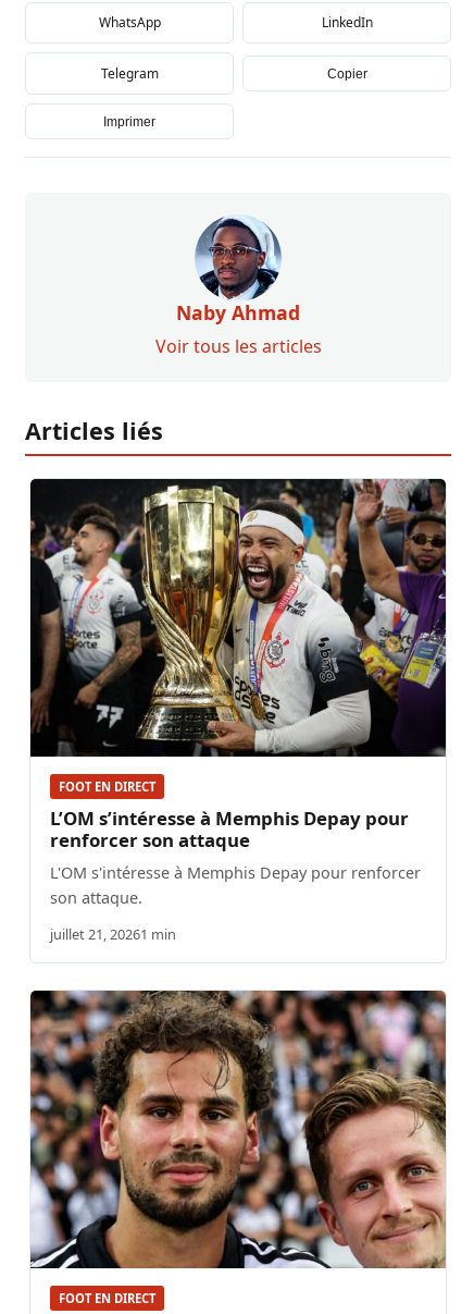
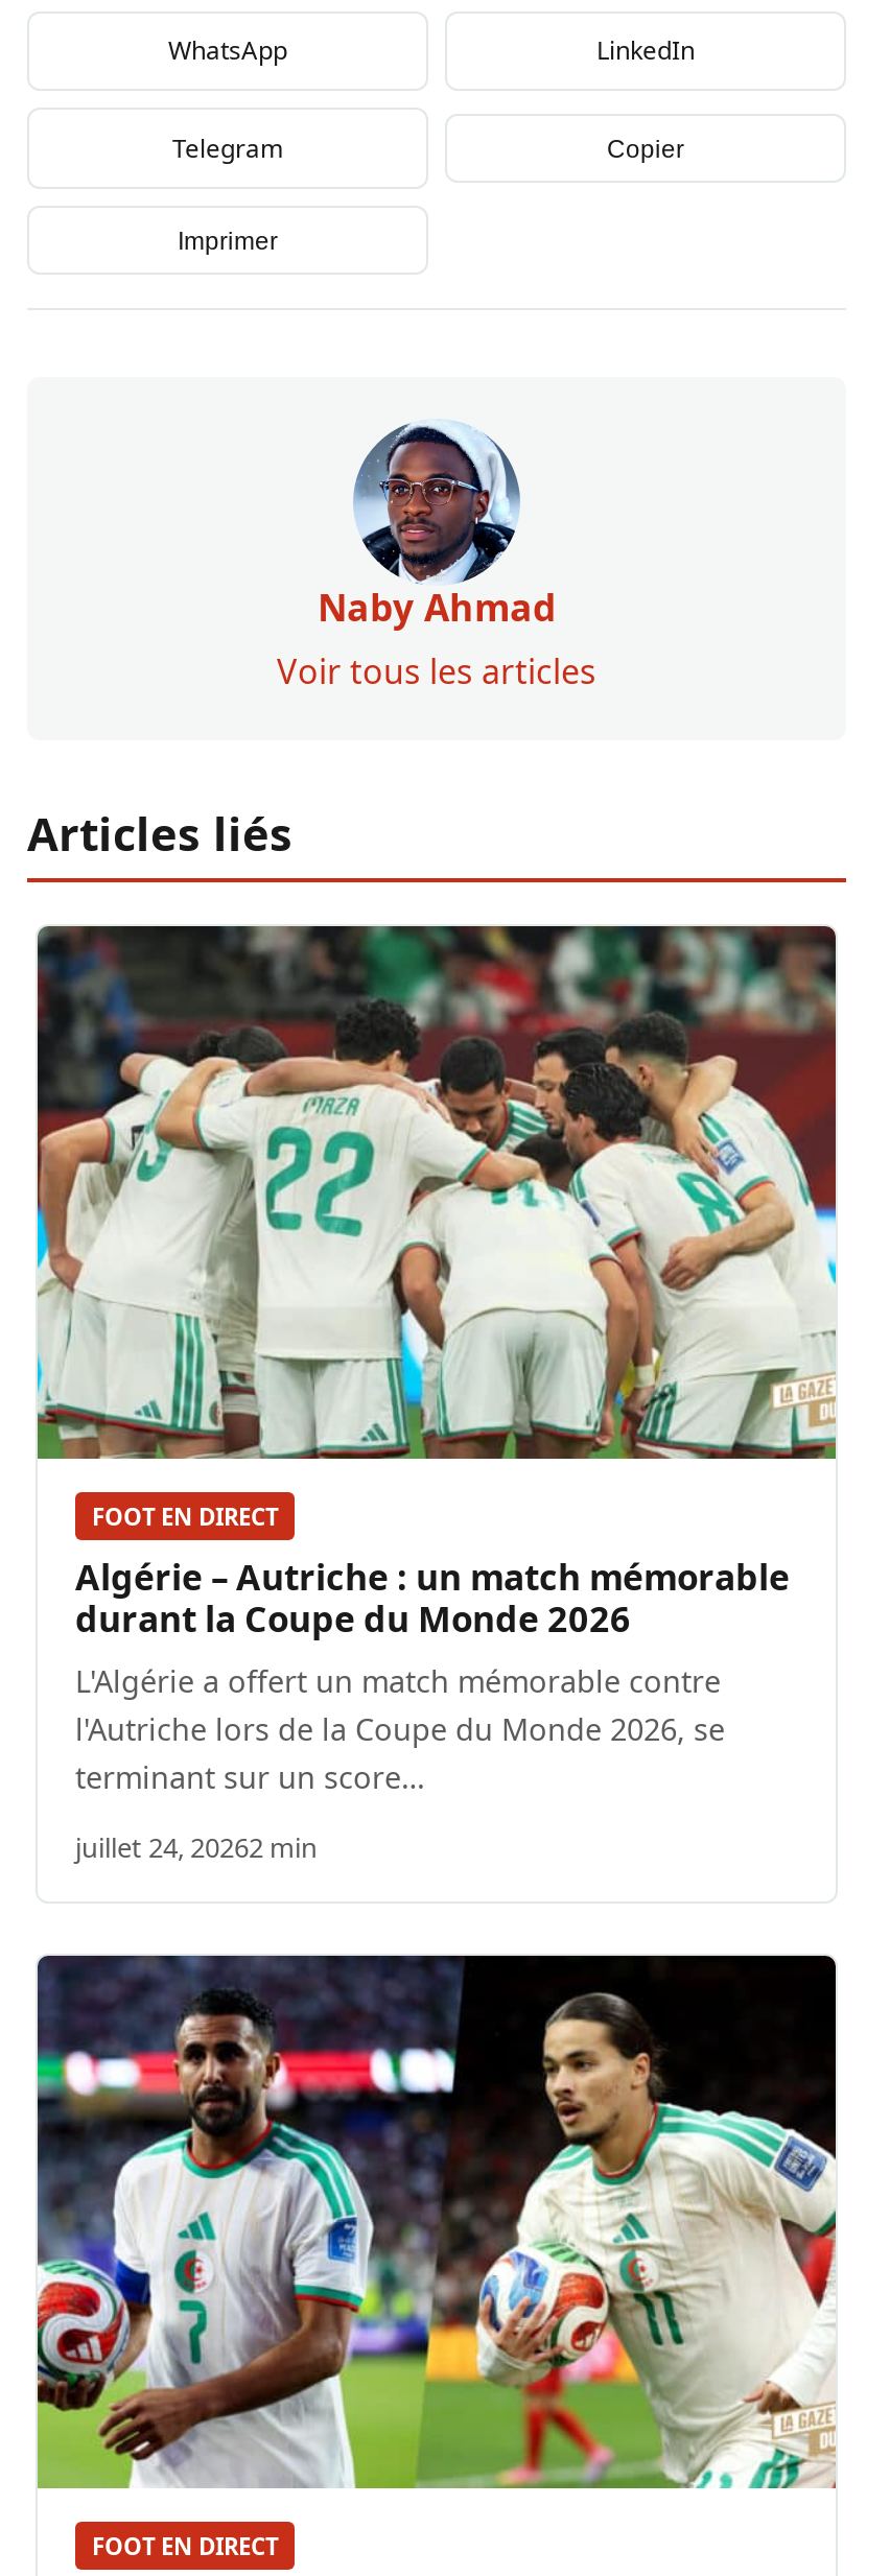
- [image]
+ [image]

- L’OM s’intéresse à Memphis Depay pour
- renforcer son attaque
- L'OM s'intéresse à Memphis Depay pour renforcer
- son attaque.
+ Algérie – Autriche : un match mémorable
+ durant la Coupe du Monde 2026
+ L'Algérie a offert un match mémorable contre
+ l'Autriche lors de la Coupe du Monde 2026, se
+ terminant sur un score…

- juillet 21, 20261 min
+ juillet 24, 20262 min

- [image]
+ [image]
